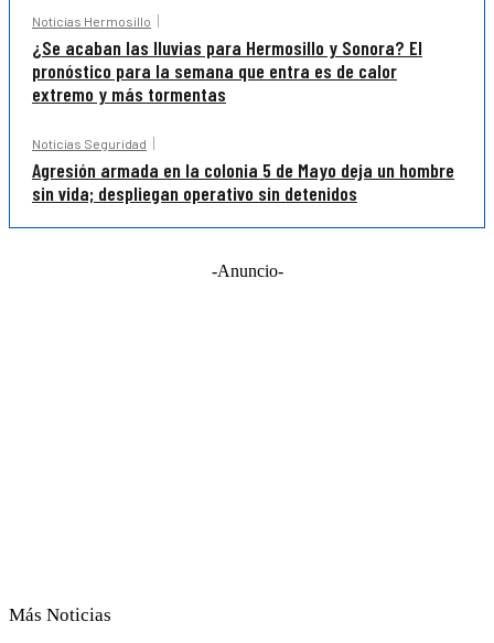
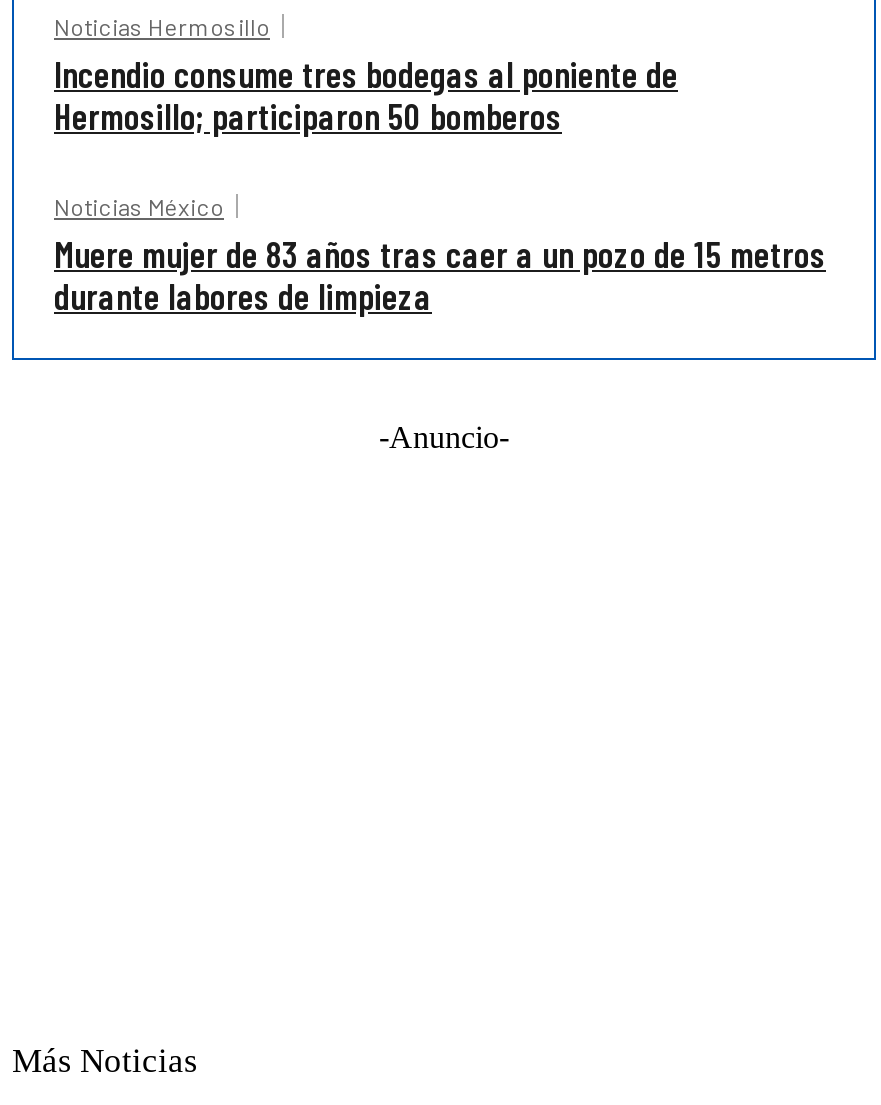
- ¿Se acaban las lluvias para Hermosillo y Sonora? El
- pronóstico para la semana que entra es de calor
- extremo y más tormentas
+ Incendio consume tres bodegas al poniente de
+ Hermosillo; participaron 50 bomberos

- Noticias Seguridad
- Agresión armada en la colonia 5 de Mayo deja un hombre
- sin vida; despliegan operativo sin detenidos
+ Noticias México
+ Muere mujer de 83 años tras caer a un pozo de 15 metros
+ durante labores de limpieza
